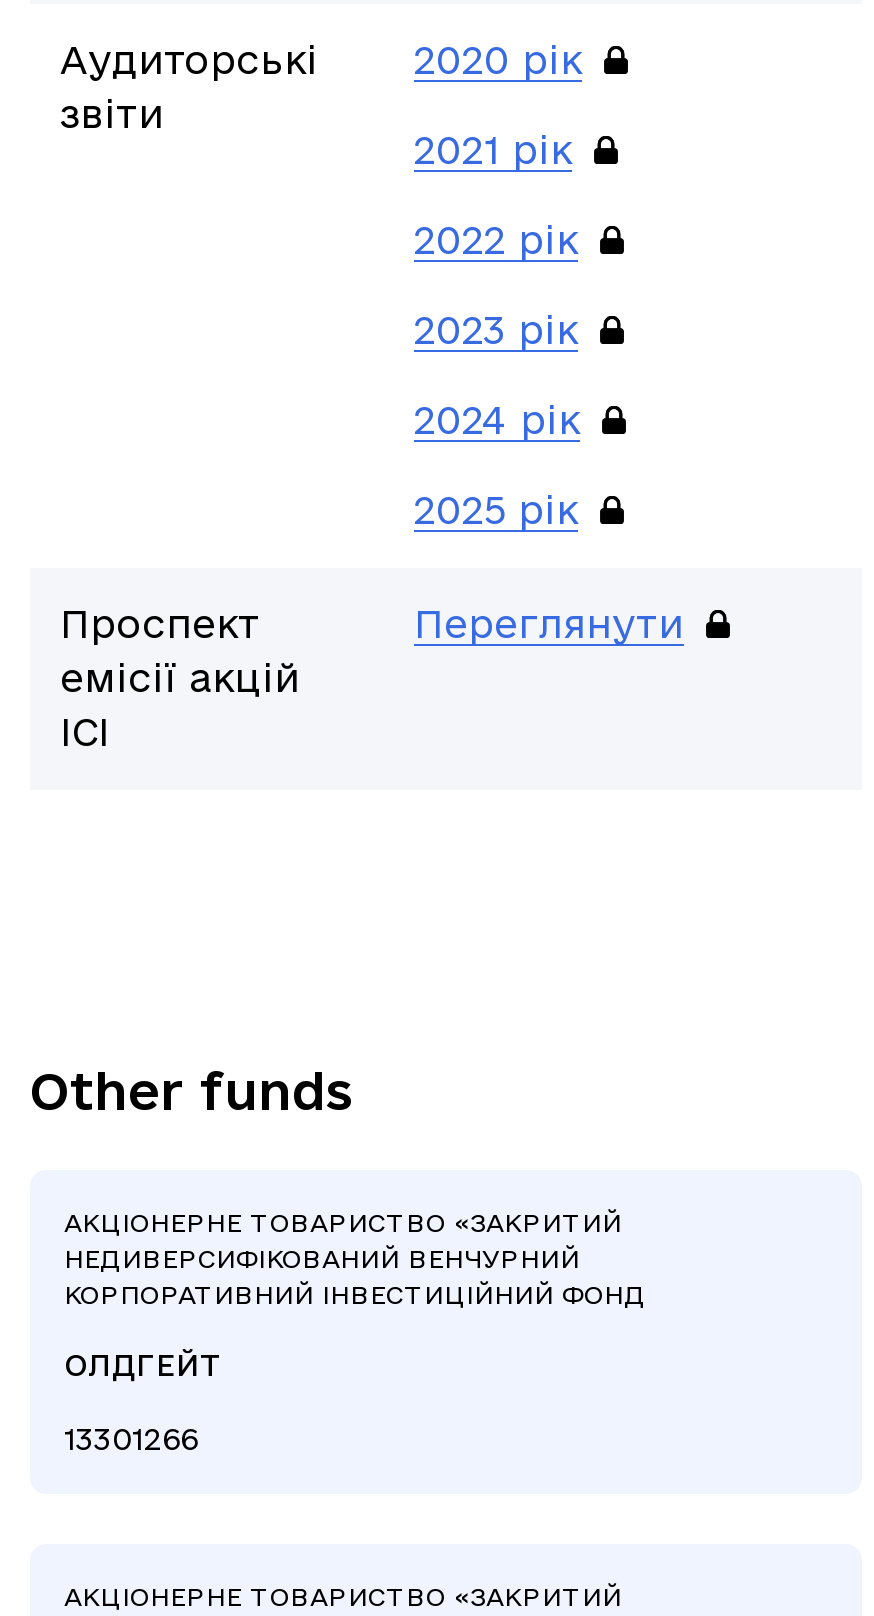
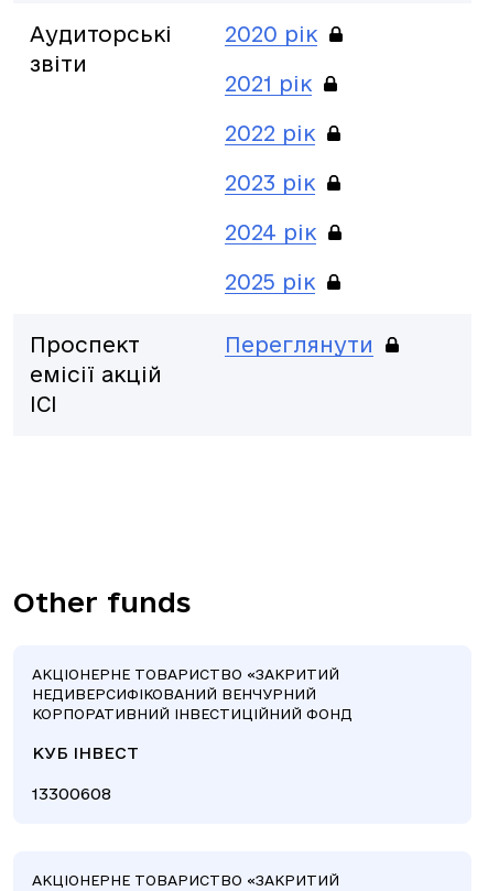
- ОЛДГЕЙТ
+ КУБ ІНВЕСТ

- 13301266
+ 13300608
